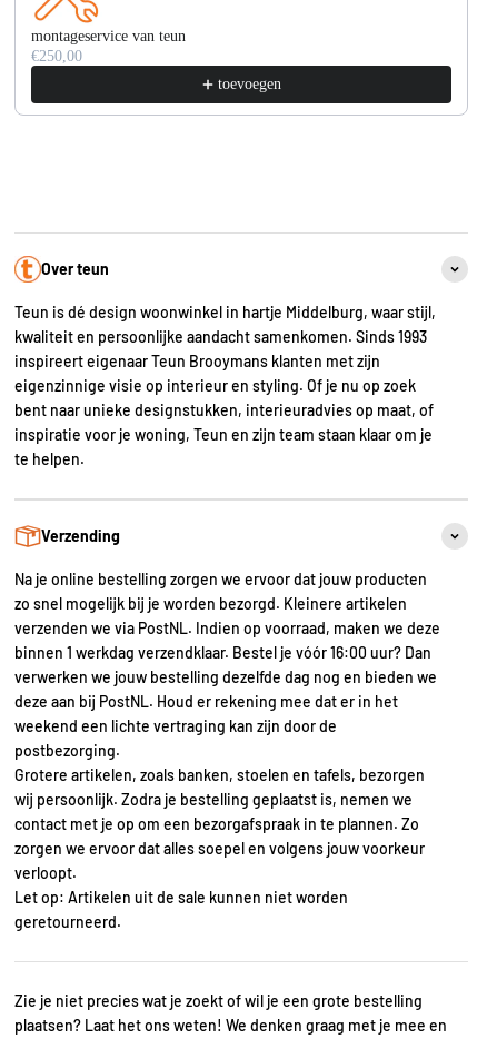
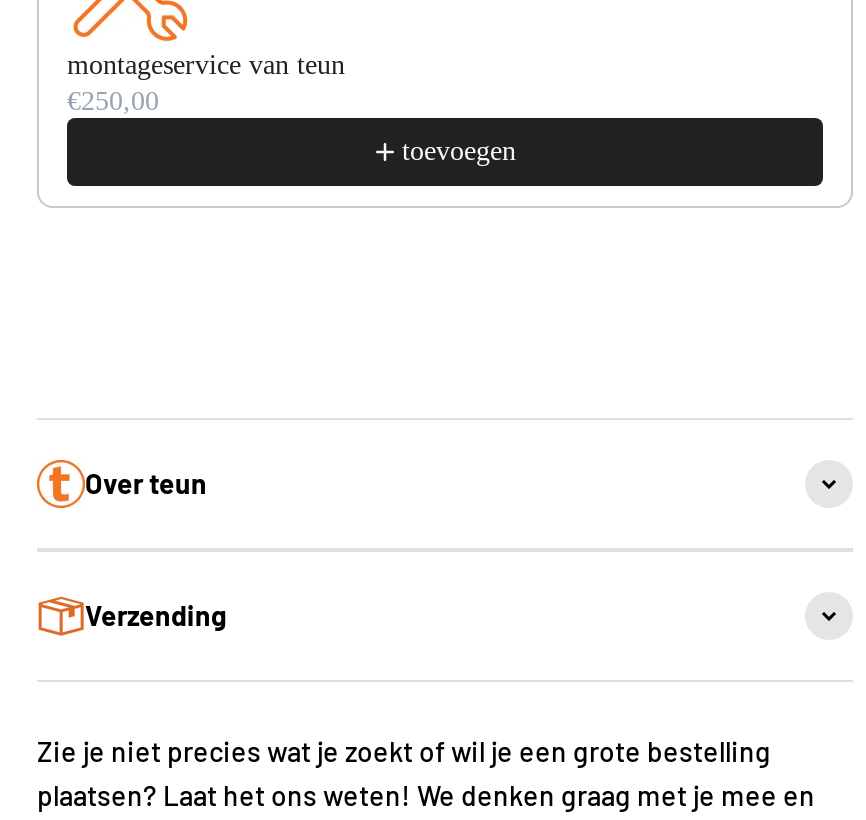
- Teun is dé design woonwinkel in hartje Middelburg, waar stijl,
- kwaliteit en persoonlijke aandacht samenkomen. Sinds 1993
- inspireert eigenaar Teun Brooymans klanten met zijn
- eigenzinnige visie op interieur en styling. Of je nu op zoek
- bent naar unieke designstukken, interieuradvies op maat, of
- inspiratie voor je woning, Teun en zijn team staan klaar om je
- te helpen.

- Na je online bestelling zorgen we ervoor dat jouw producten
- zo snel mogelijk bij je worden bezorgd. Kleinere artikelen
- verzenden we via PostNL. Indien op voorraad, maken we deze
- binnen 1 werkdag verzendklaar. Bestel je vóór 16:00 uur? Dan
- verwerken we jouw bestelling dezelfde dag nog en bieden we
- deze aan bij PostNL. Houd er rekening mee dat er in het
- weekend een lichte vertraging kan zijn door de
- postbezorging.
- Grotere artikelen, zoals banken, stoelen en tafels, bezorgen
- wij persoonlijk. Zodra je bestelling geplaatst is, nemen we
- contact met je op om een bezorgafspraak in te plannen. Zo
- zorgen we ervoor dat alles soepel en volgens jouw voorkeur
- verloopt.
- Let op: Artikelen uit de sale kunnen niet worden
- geretourneerd.
